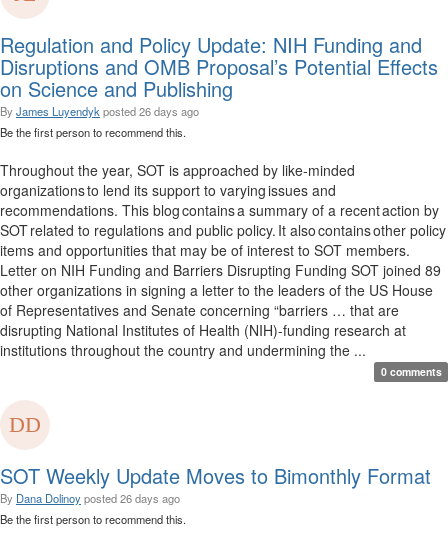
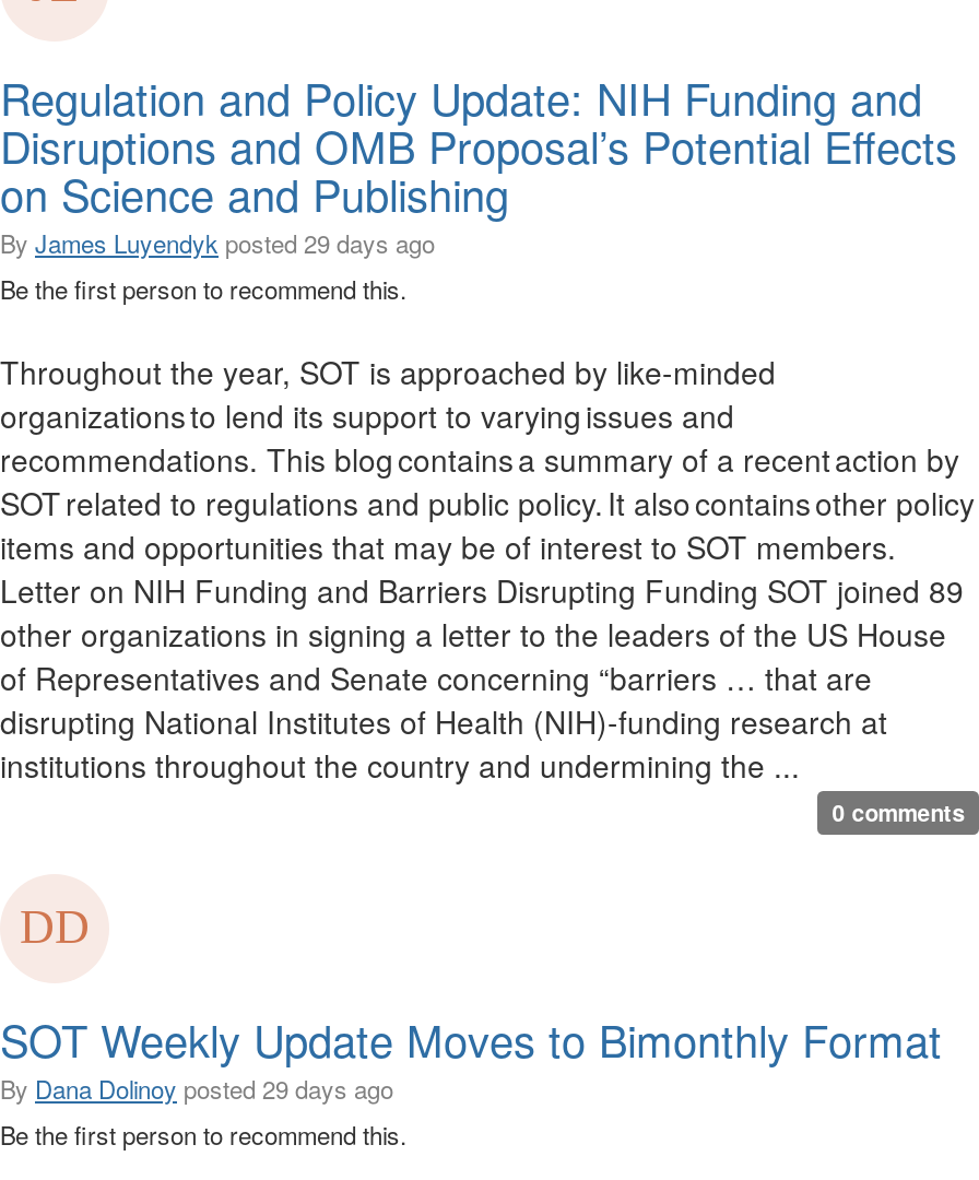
- By James Luyendyk posted 26 days ago
+ By James Luyendyk posted 29 days ago

- By Dana Dolinoy posted 26 days ago
+ By Dana Dolinoy posted 29 days ago
